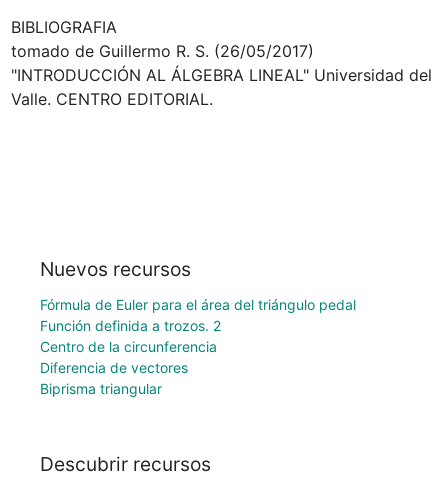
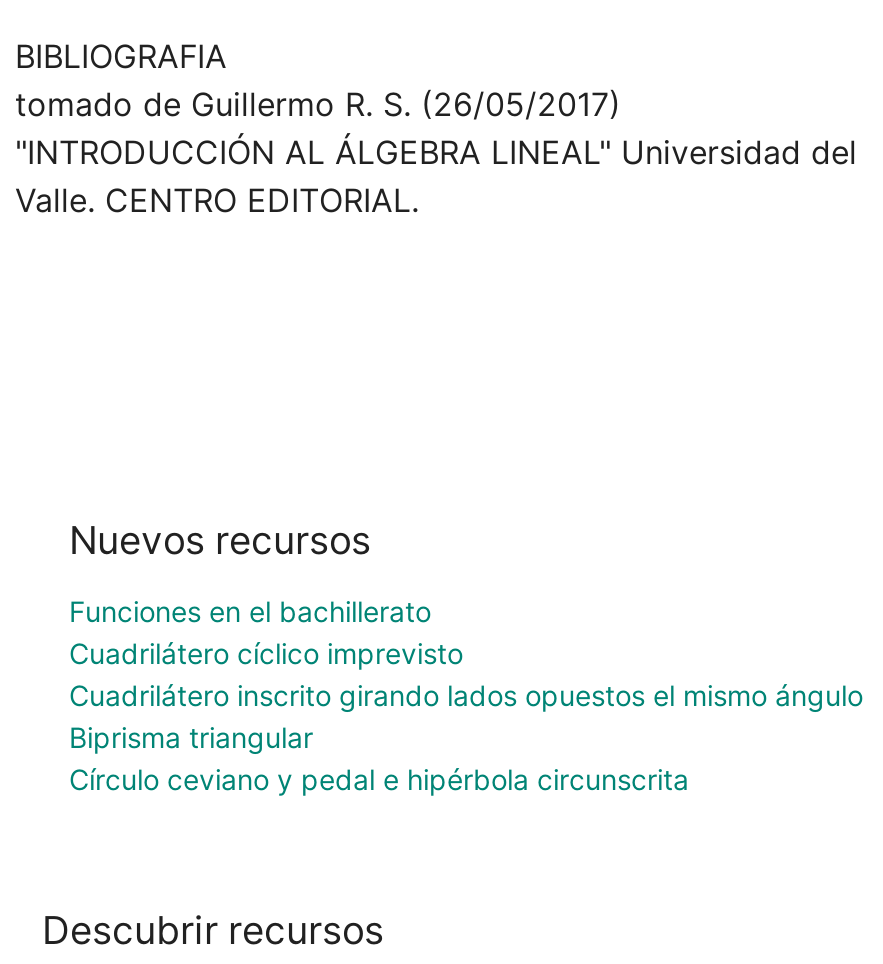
- Fórmula de Euler para el área del triángulo pedal
- Función definida a trozos. 2
- Centro de la circunferencia
- Diferencia de vectores
+ Funciones en el bachillerato
+ Cuadrilátero cíclico imprevisto
+ Cuadrilátero inscrito girando lados opuestos el mismo ángulo

moved up: Biprisma triangular

+ Círculo ceviano y pedal e hipérbola circunscrita
